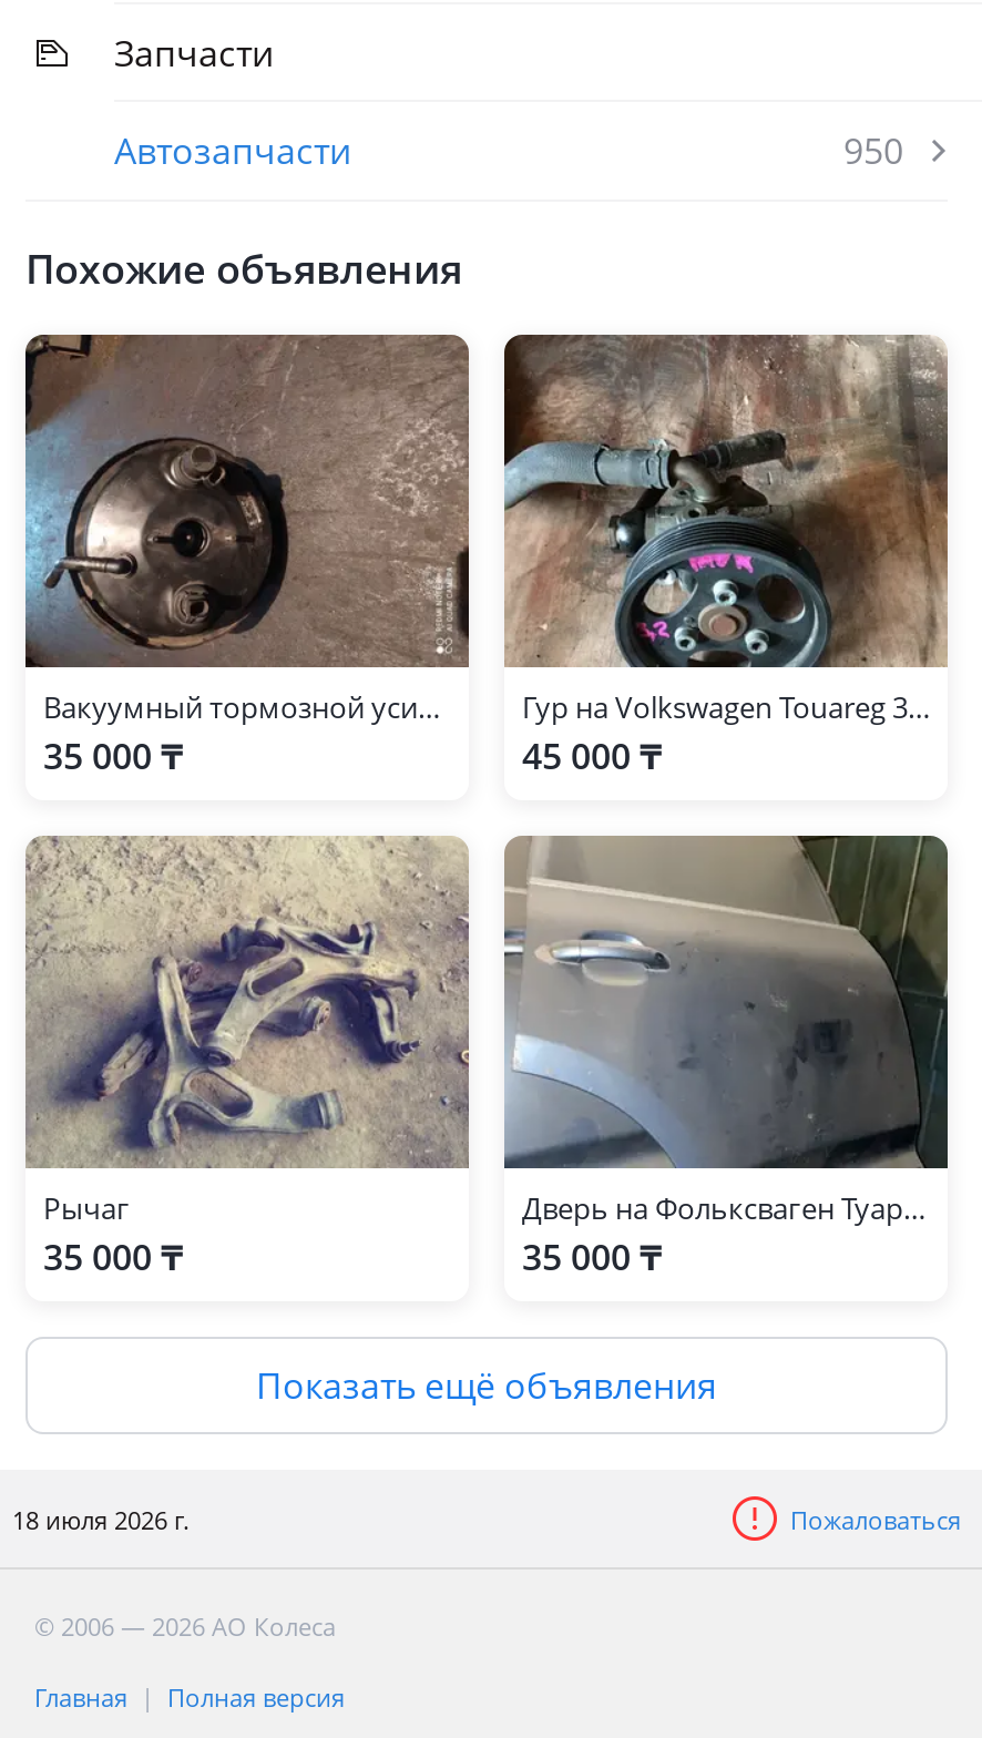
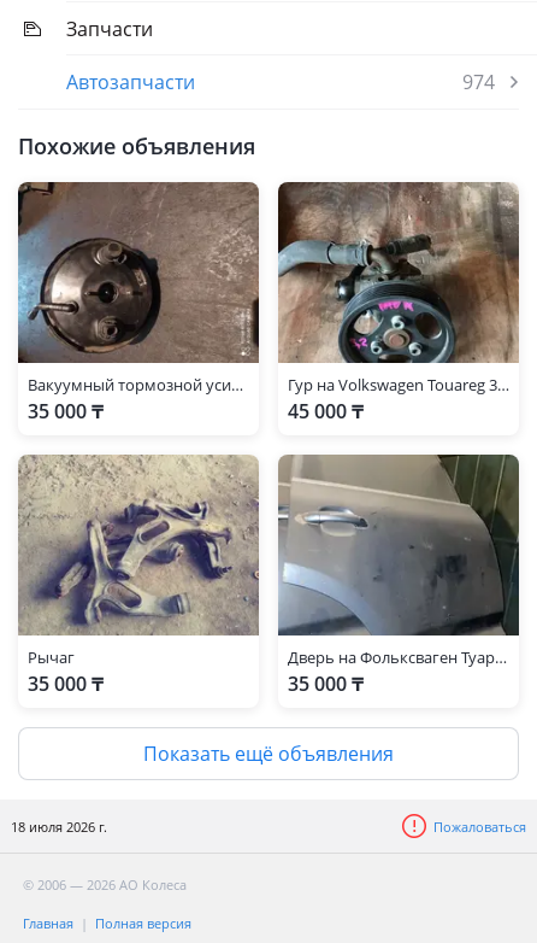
- 950
+ 974
